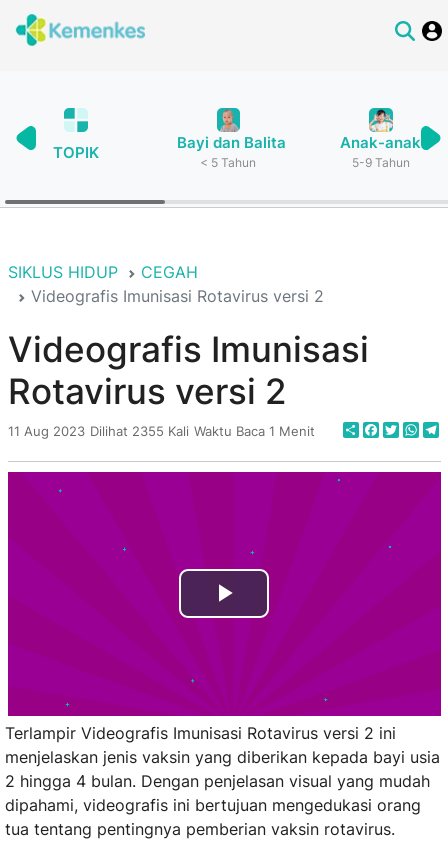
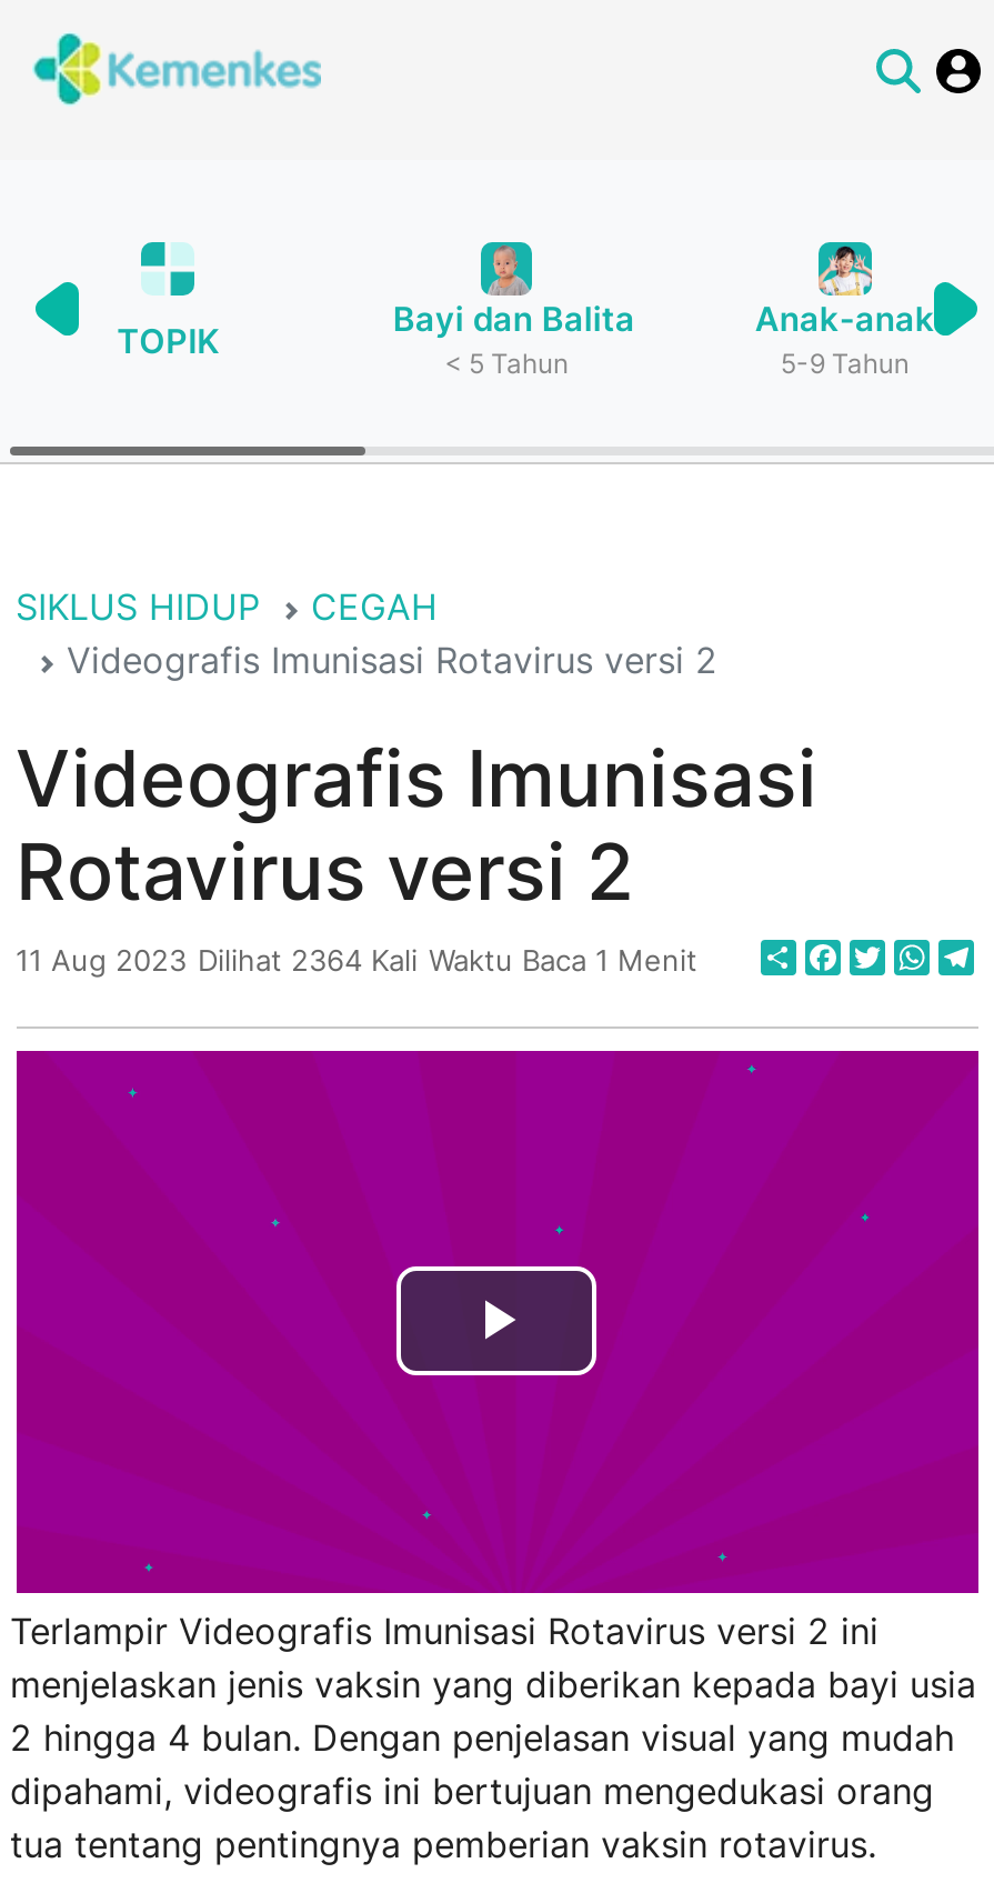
- 11 Aug 2023 Dilihat 2355 Kali Waktu Baca 1 Menit
+ 11 Aug 2023 Dilihat 2364 Kali Waktu Baca 1 Menit
